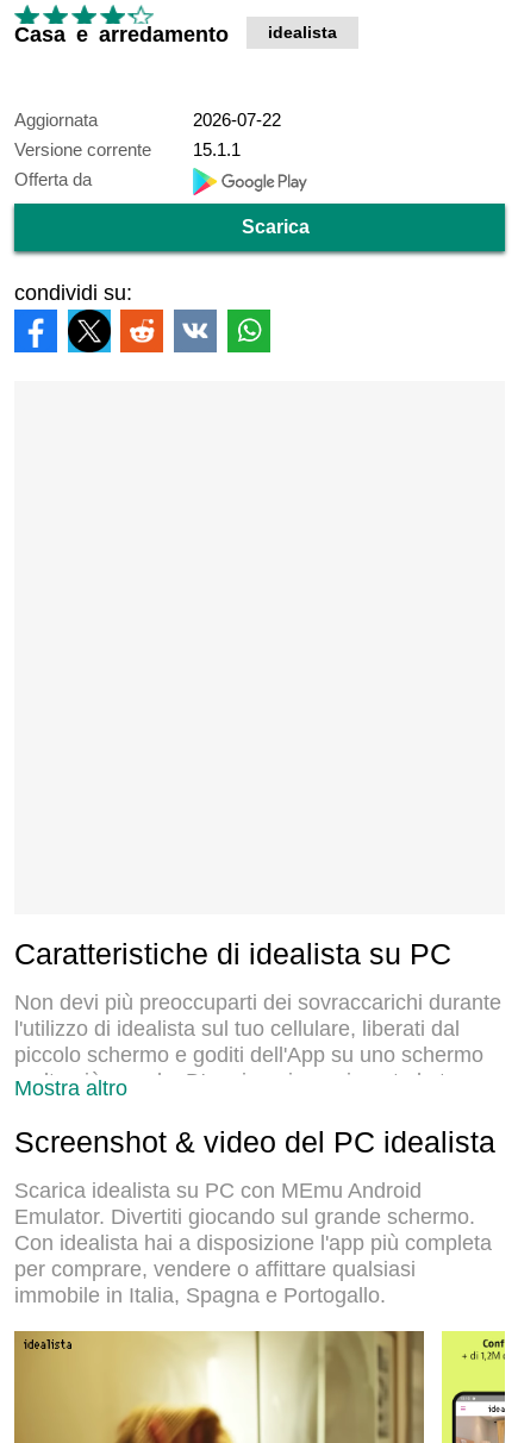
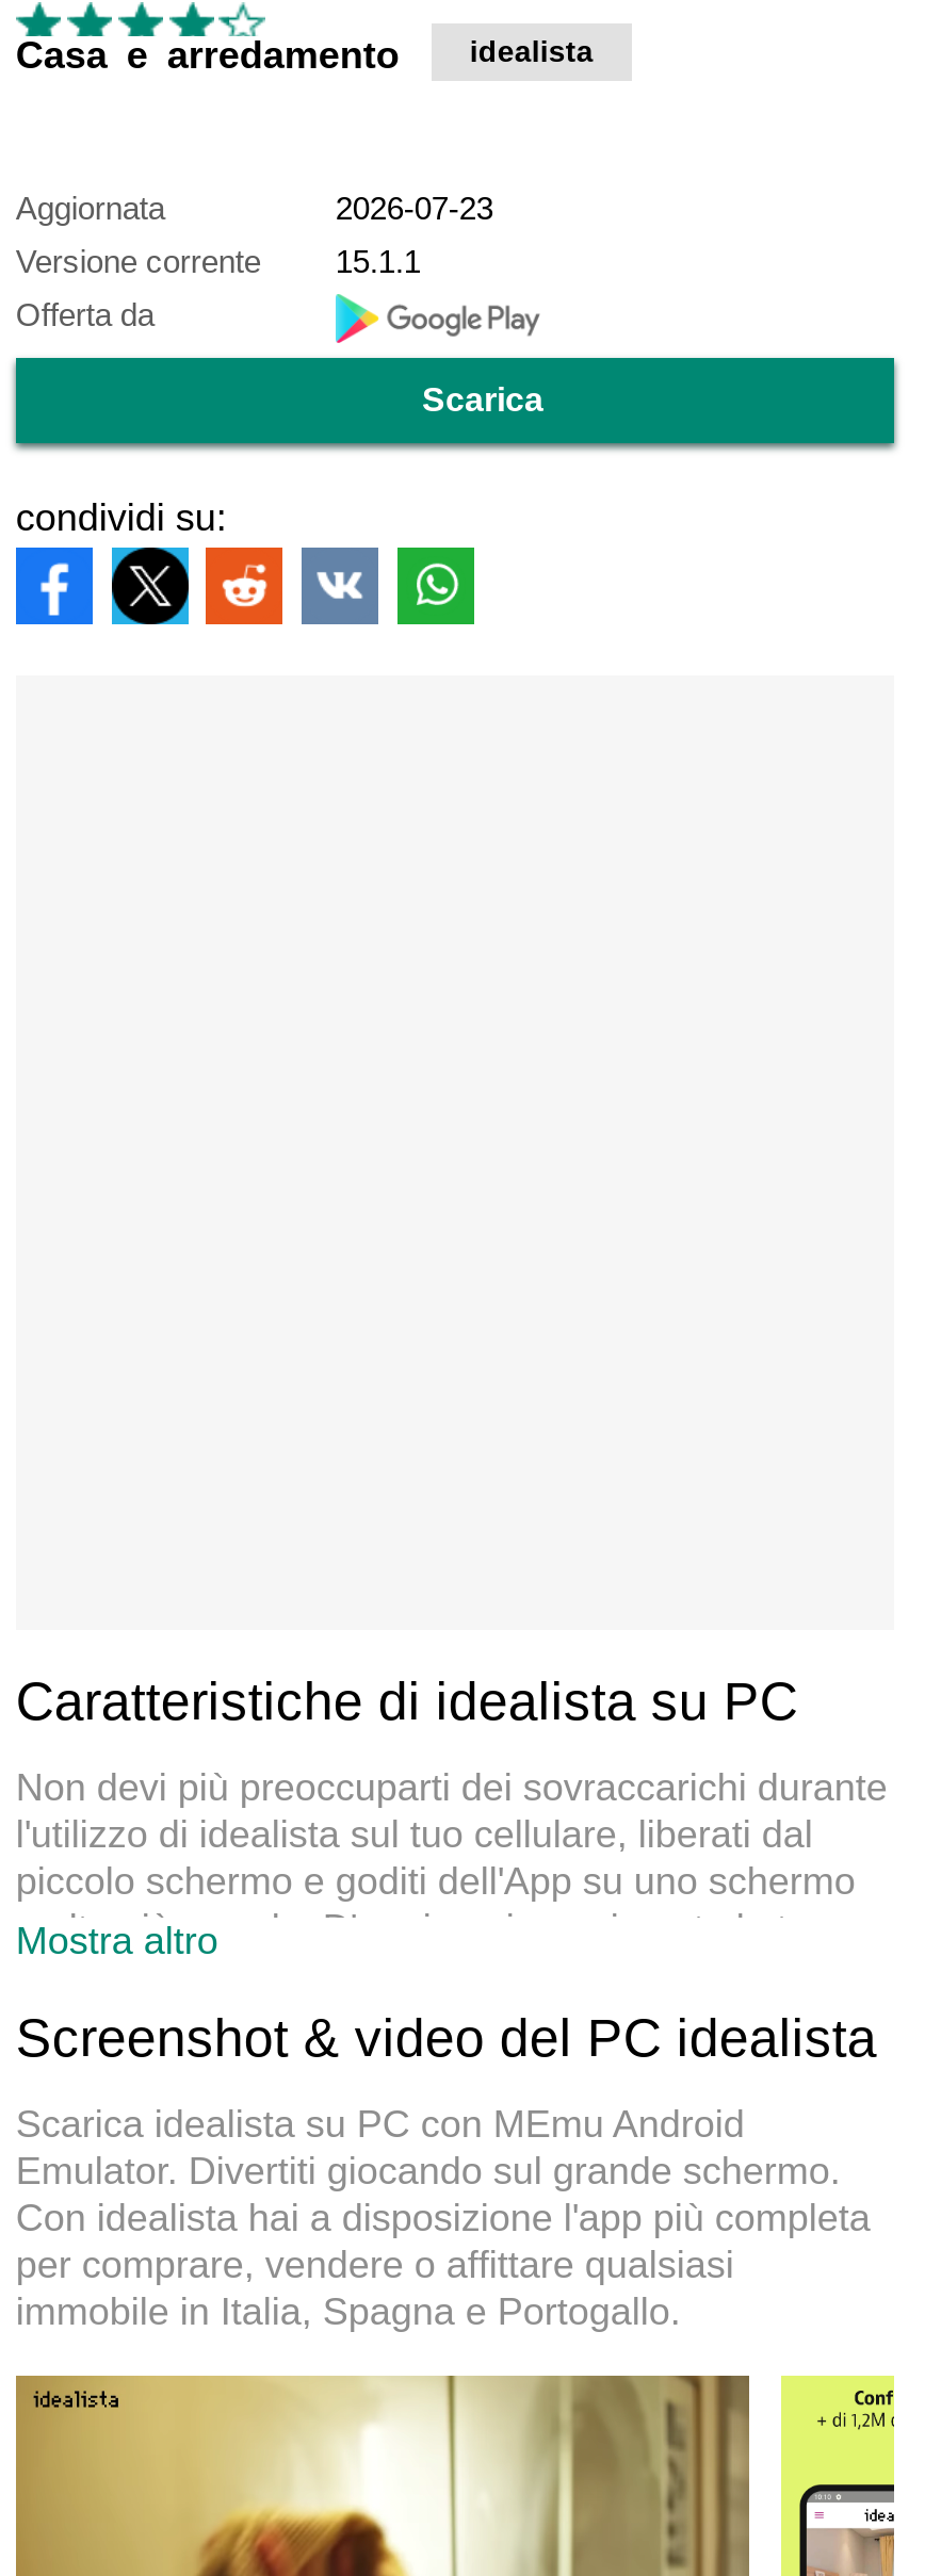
- 2026-07-22
+ 2026-07-23
